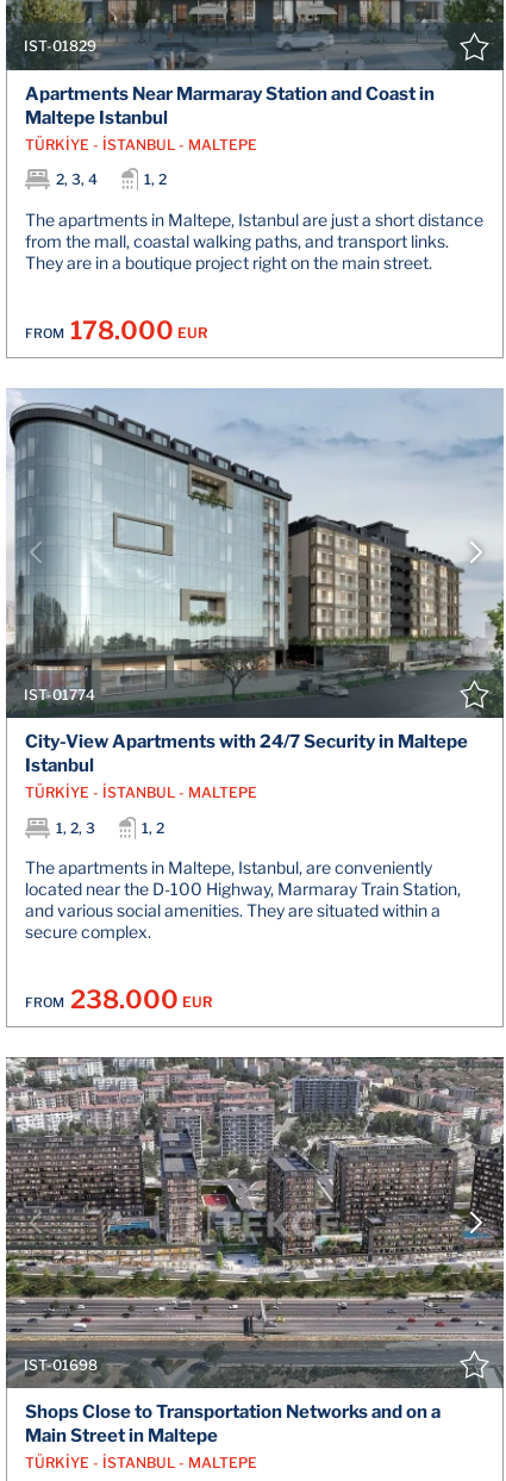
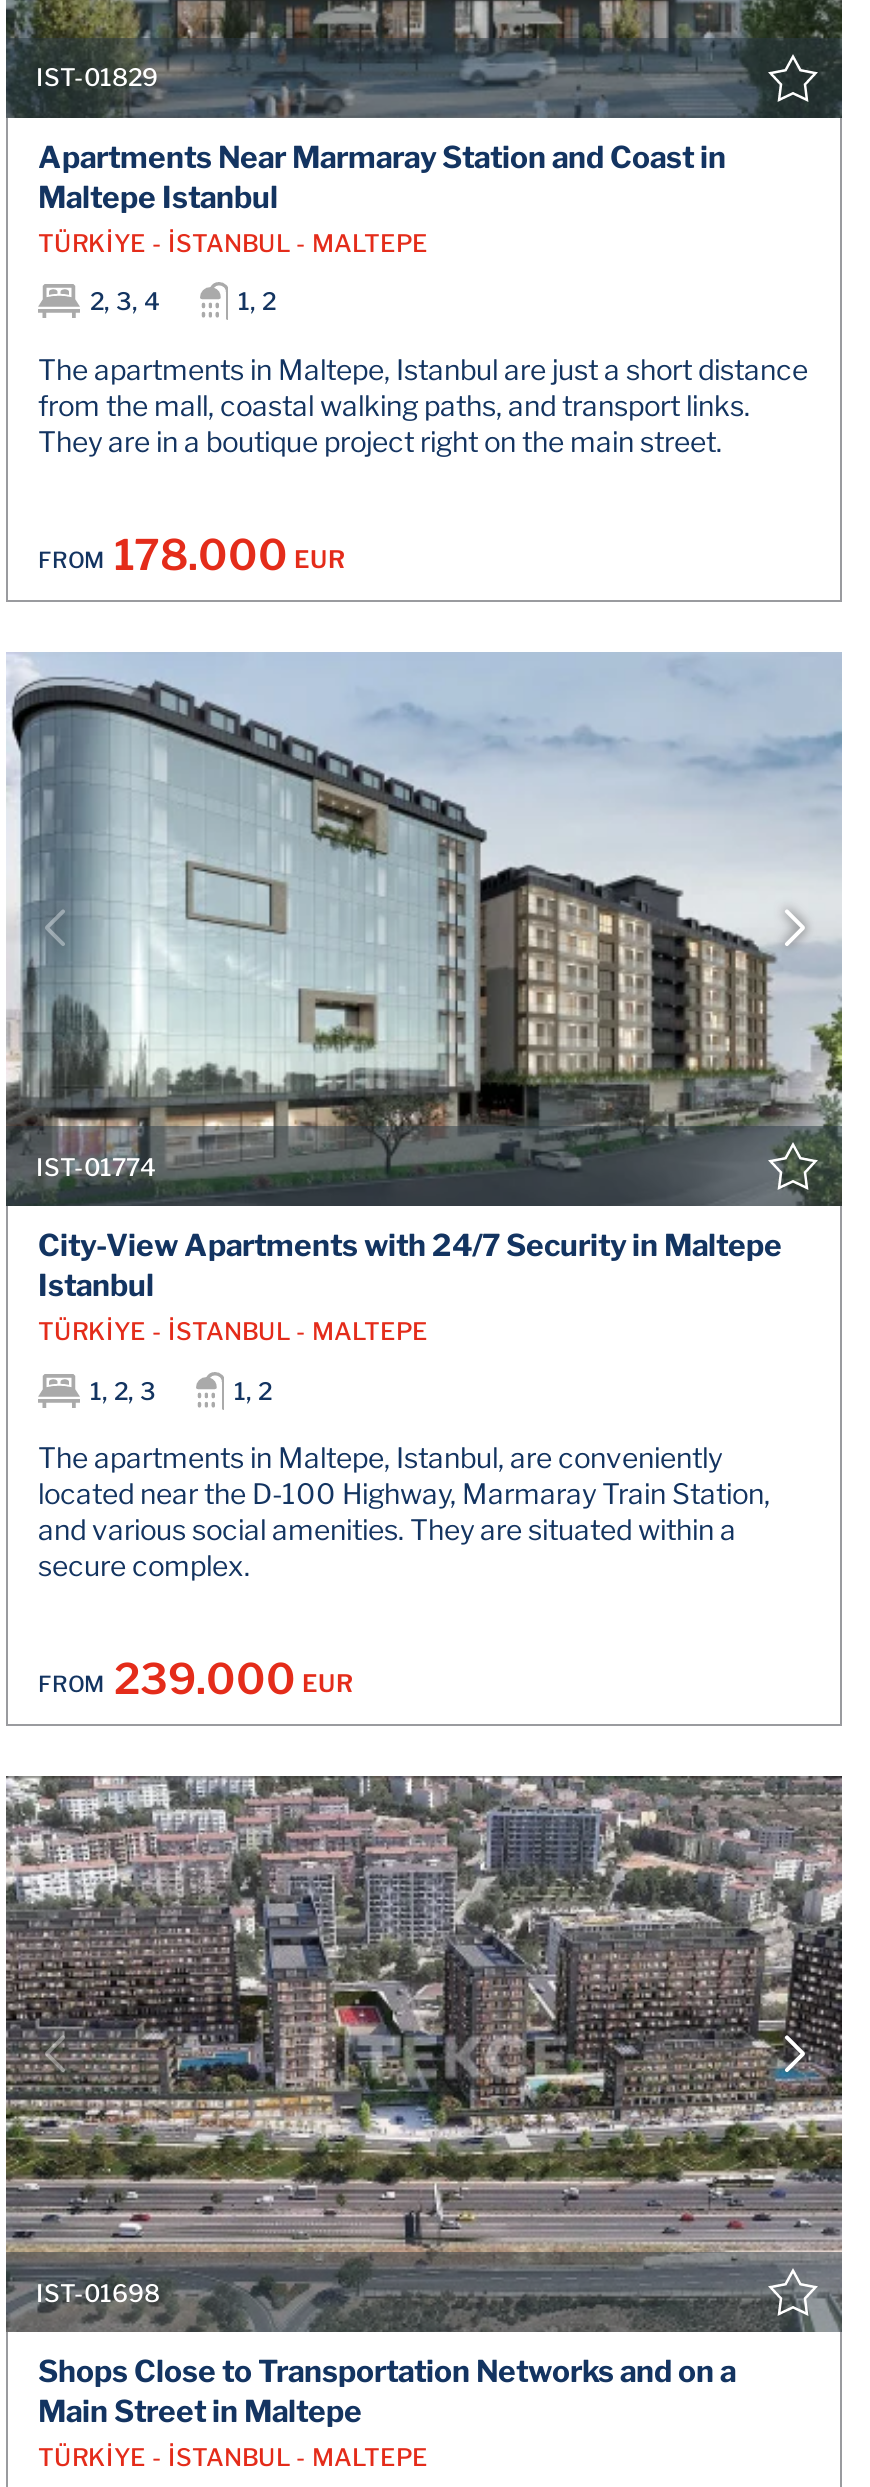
- FROM 238.000 EUR
+ FROM 239.000 EUR
